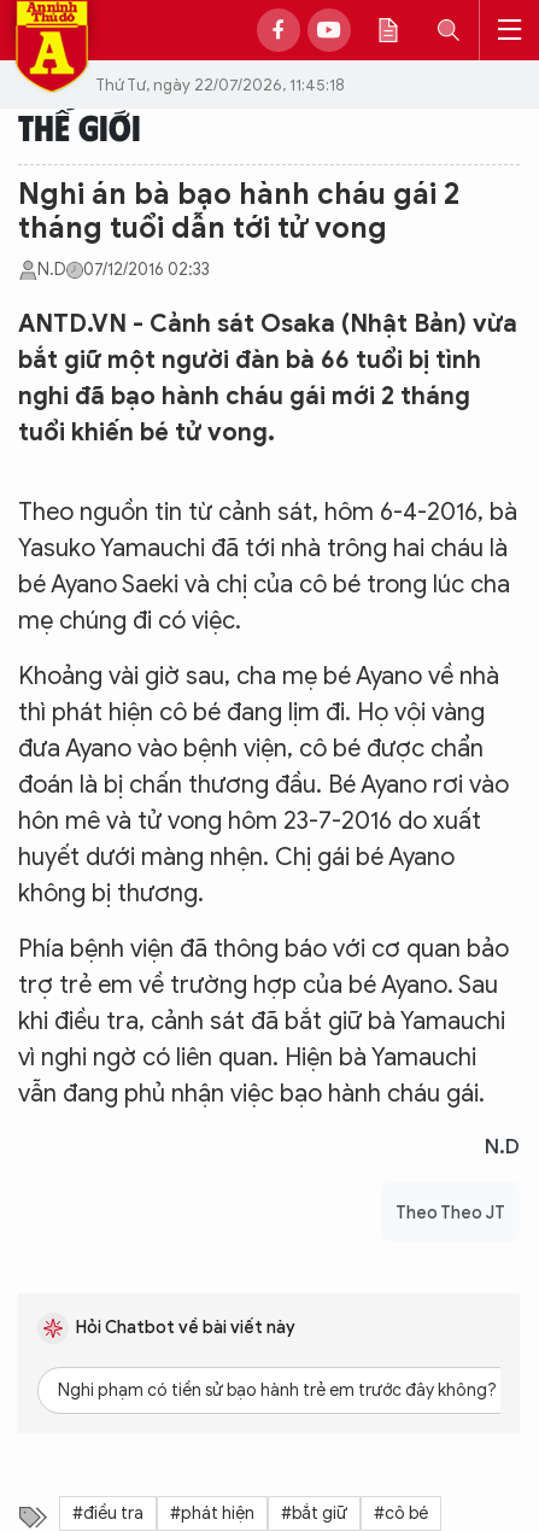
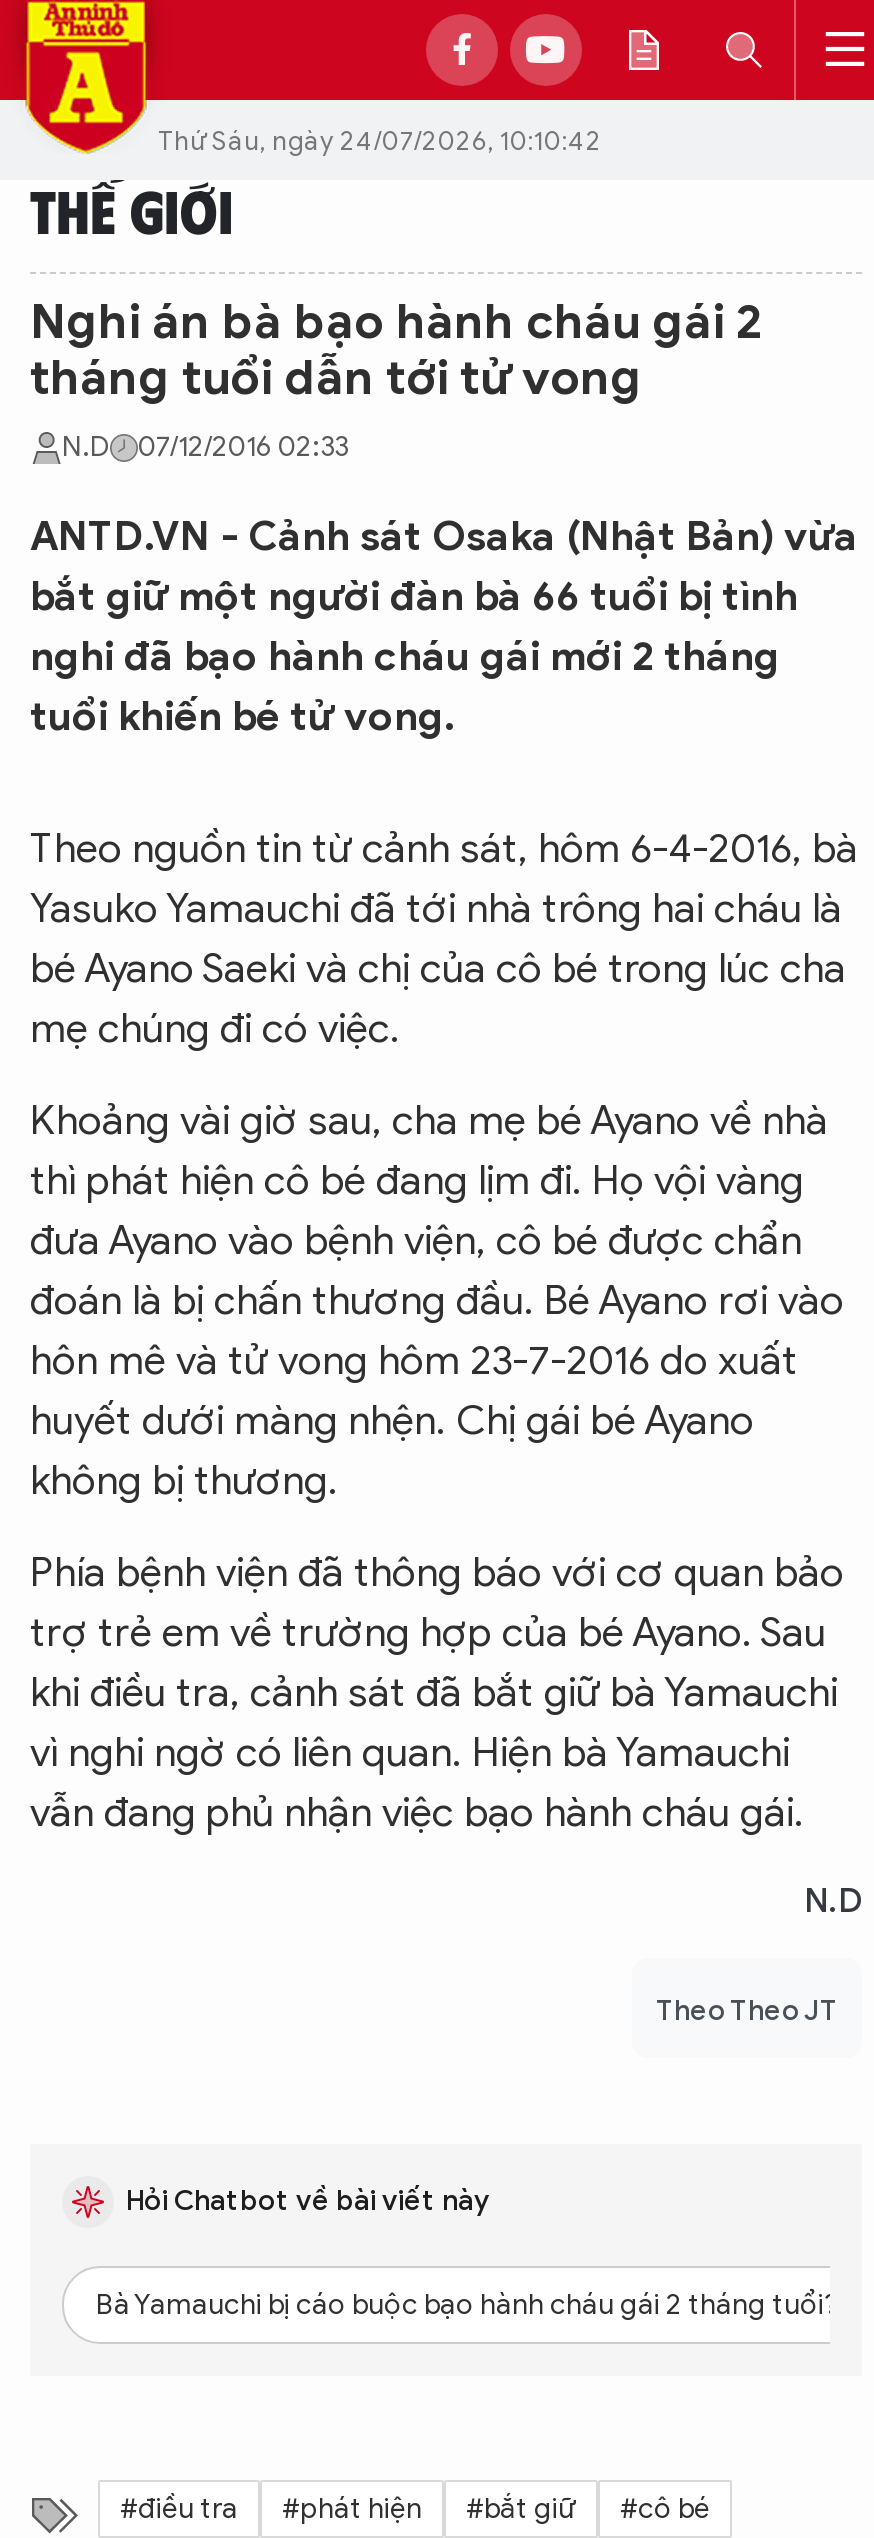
- Thứ Tư, ngày 22/07/2026, 11:45:18
+ Thứ Sáu, ngày 24/07/2026, 10:10:42

- Nghi phạm có tiền sử bạo hành trẻ em trước đây không?
+ Bà Yamauchi bị cáo buộc bạo hành cháu gái 2 tháng tuổi?
